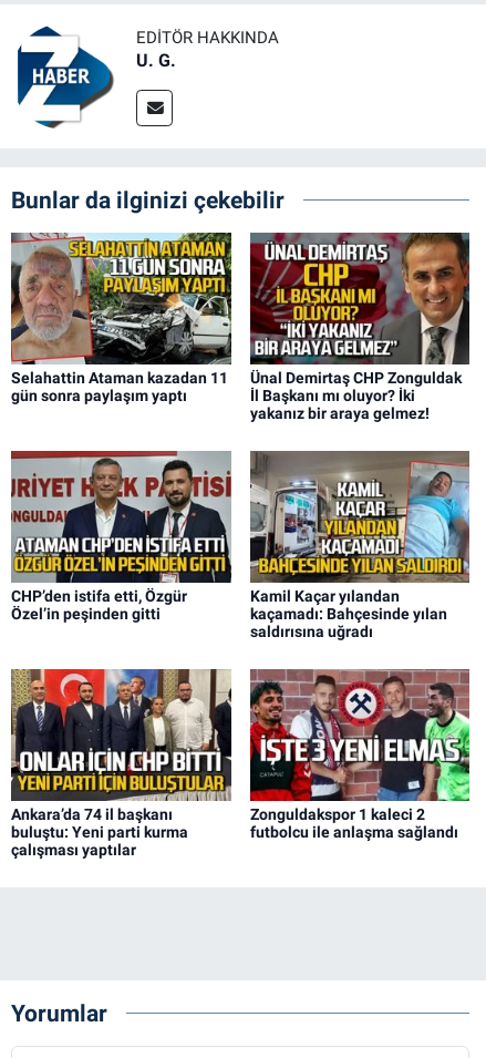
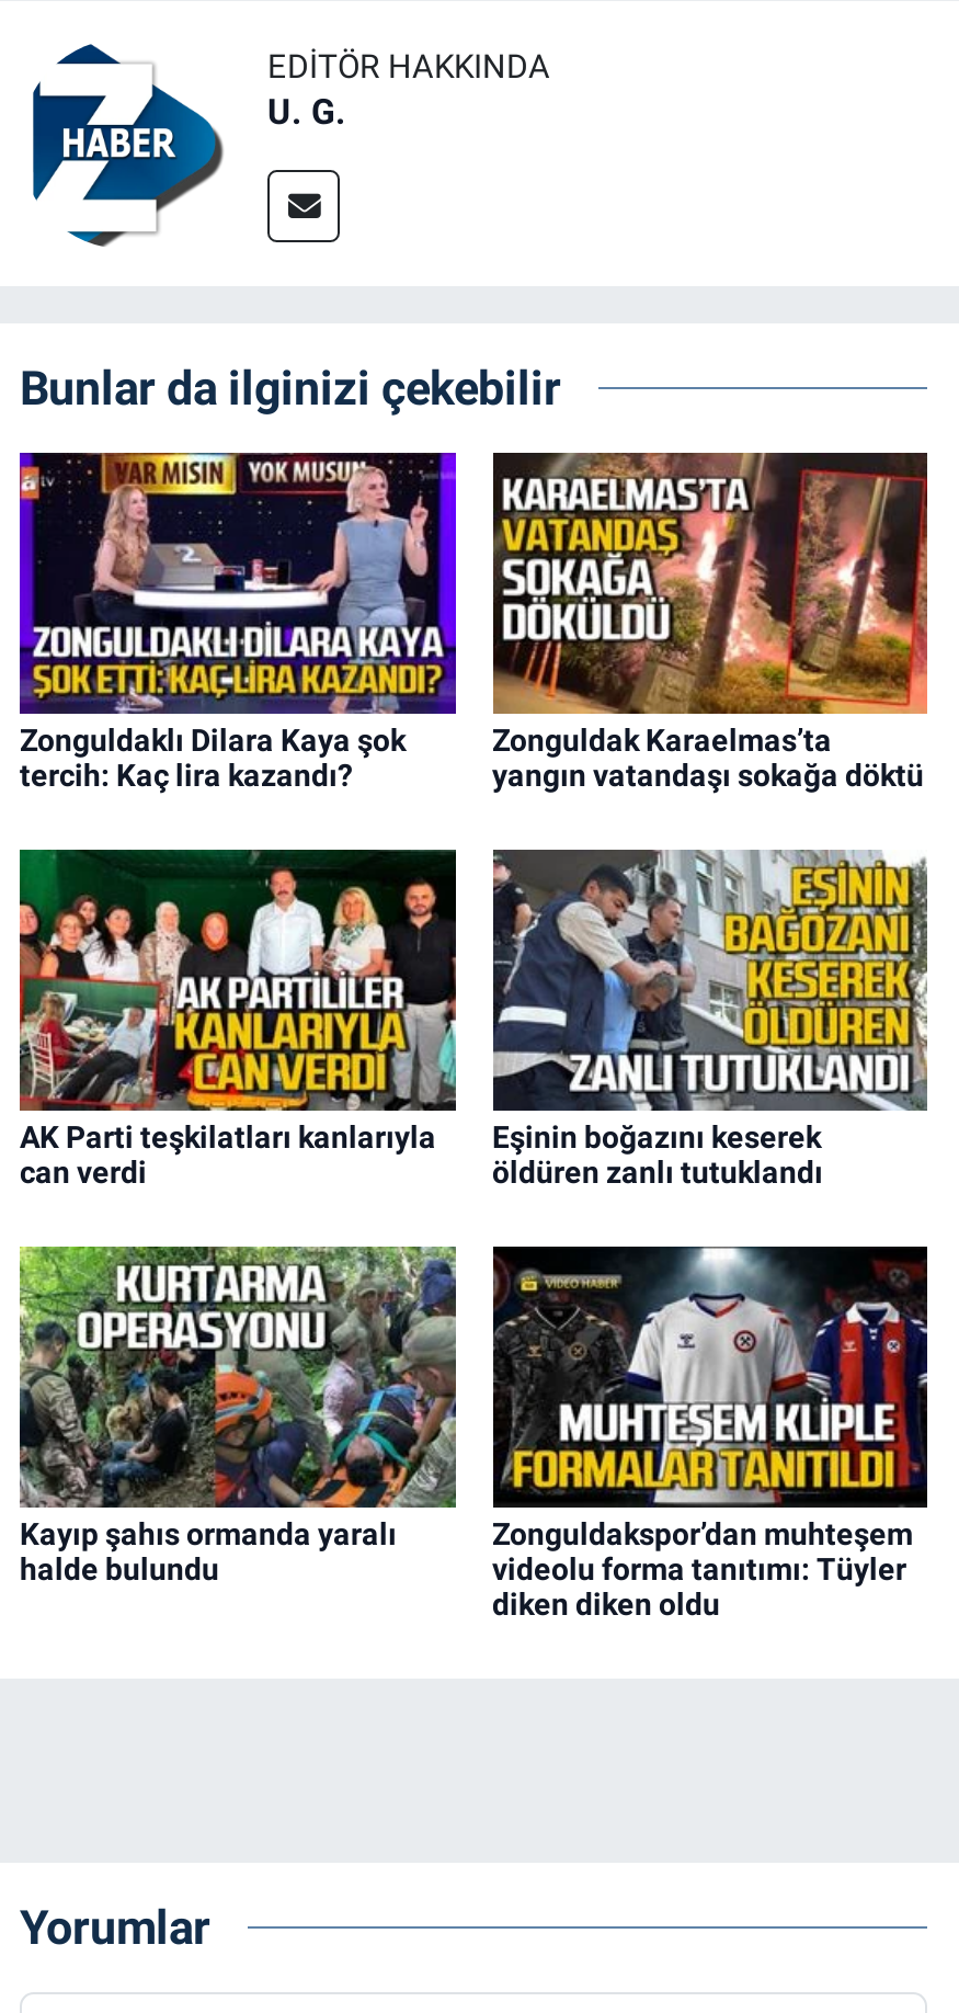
- [image]
- Selahattin Ataman kazadan 11
- gün sonra paylaşım yaptı
+ [image]
+ Zonguldaklı Dilara Kaya şok
+ tercih: Kaç lira kazandı?

- [image]
- Ünal Demirtaş CHP Zonguldak
- İl Başkanı mı oluyor? İki
- yakanız bir araya gelmez!
+ [image]
+ Zonguldak Karaelmas’ta
+ yangın vatandaşı sokağa döktü

- [image]
- CHP’den istifa etti, Özgür
- Özel’in peşinden gitti
+ [image]
+ AK Parti teşkilatları kanlarıyla
+ can verdi

- [image]
- Kamil Kaçar yılandan
- kaçamadı: Bahçesinde yılan
- saldırısına uğradı
+ [image]
+ Eşinin boğazını keserek
+ öldüren zanlı tutuklandı

- [image]
- Ankara’da 74 il başkanı
- buluştu: Yeni parti kurma
- çalışması yaptılar
+ [image]
+ Kayıp şahıs ormanda yaralı
+ halde bulundu

- [image]
- Zonguldakspor 1 kaleci 2
- futbolcu ile anlaşma sağlandı
+ [image]
+ Zonguldakspor’dan muhteşem
+ videolu forma tanıtımı: Tüyler
+ diken diken oldu
